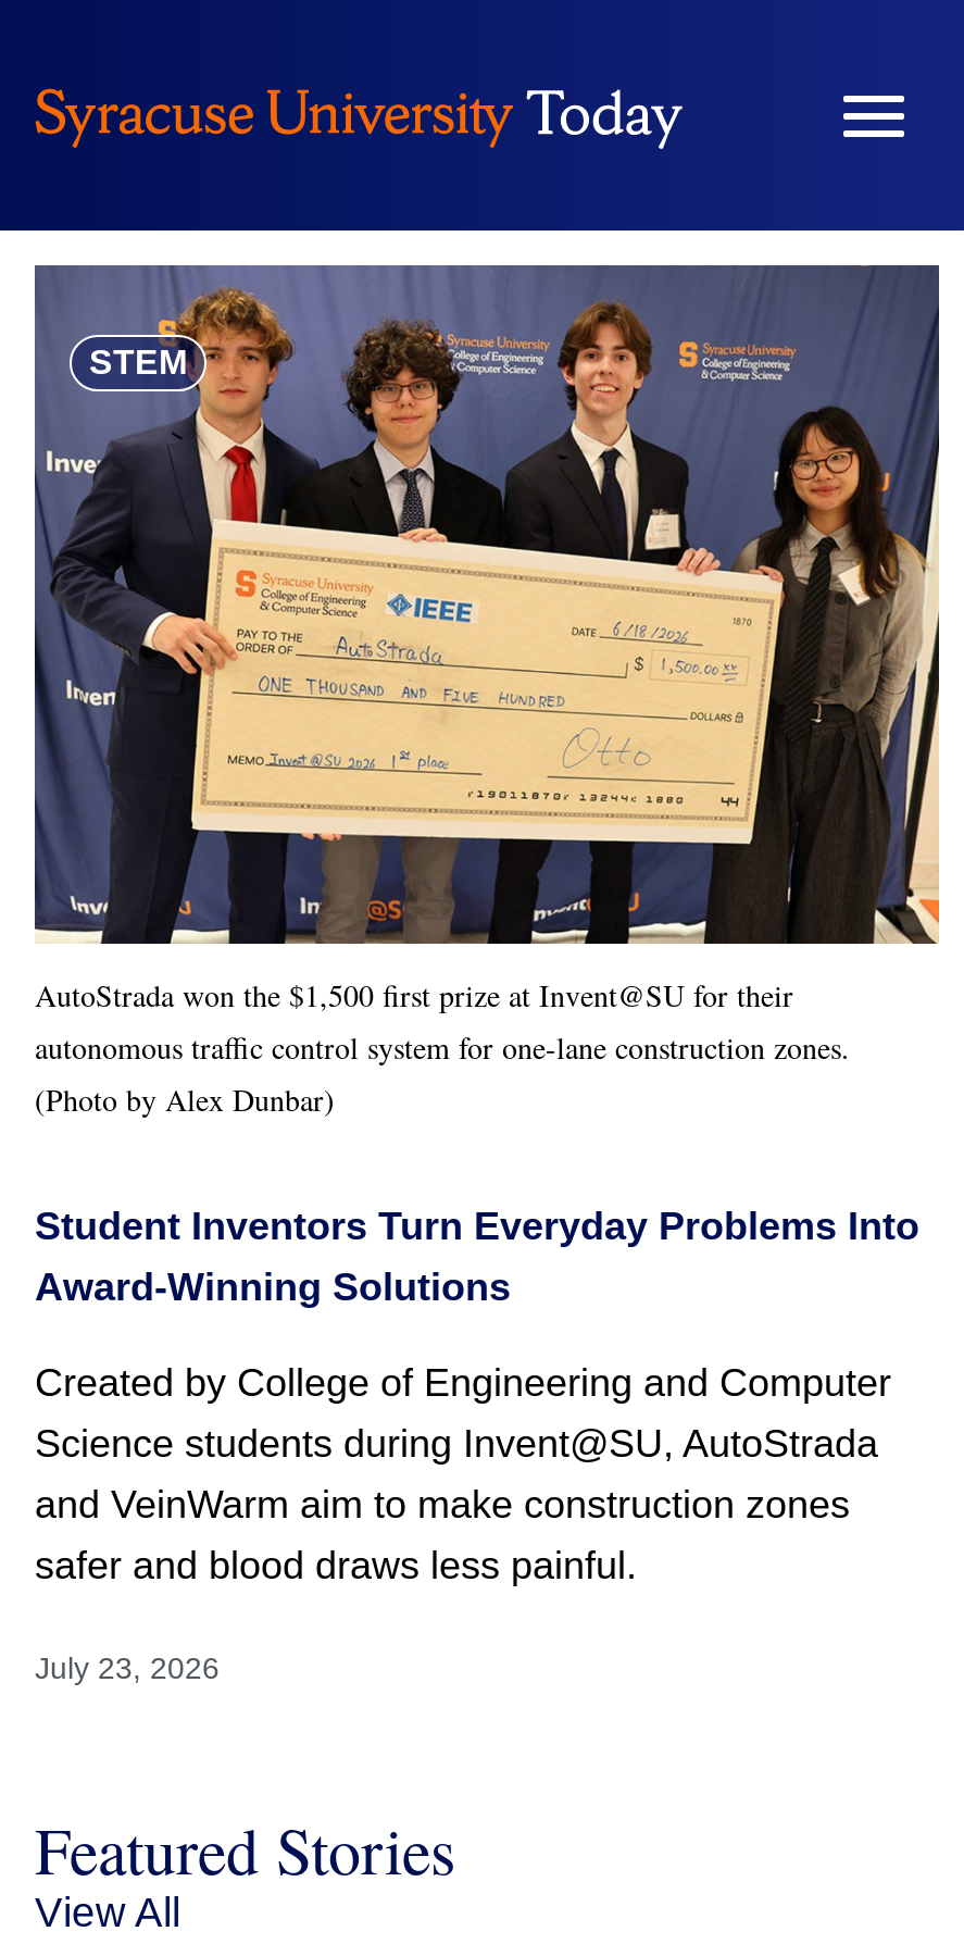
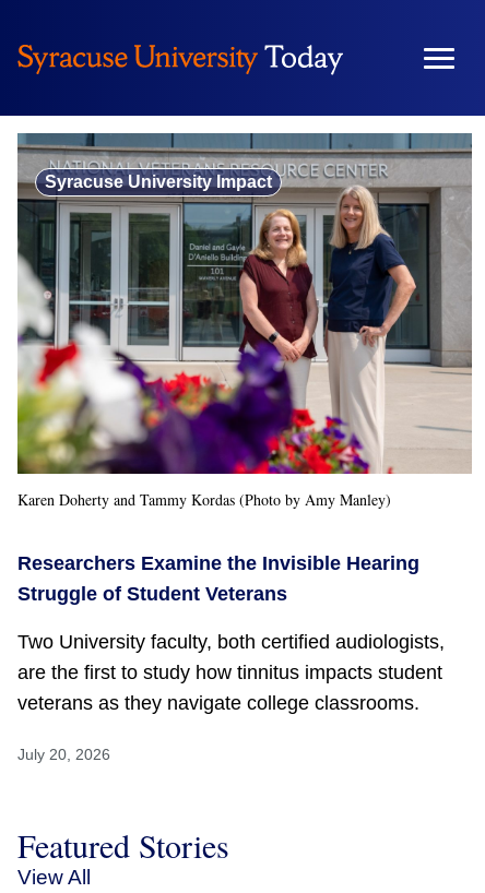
- [image]
- STEM
+ [image]
+ Syracuse University Impact

- AutoStrada won the $1,500 first prize at Invent@SU for their
- autonomous traffic control system for one-lane construction zones.
- (Photo by Alex Dunbar)
+ Karen Doherty and Tammy Kordas (Photo by Amy Manley)

- Student Inventors Turn Everyday Problems Into
- Award-Winning Solutions
+ Researchers Examine the Invisible Hearing
+ Struggle of Student Veterans

- Created by College of Engineering and Computer
- Science students during Invent@SU, AutoStrada
- and VeinWarm aim to make construction zones
- safer and blood draws less painful.
+ Two University faculty, both certified audiologists,
+ are the first to study how tinnitus impacts student
+ veterans as they navigate college classrooms.

- July 23, 2026
+ July 20, 2026
